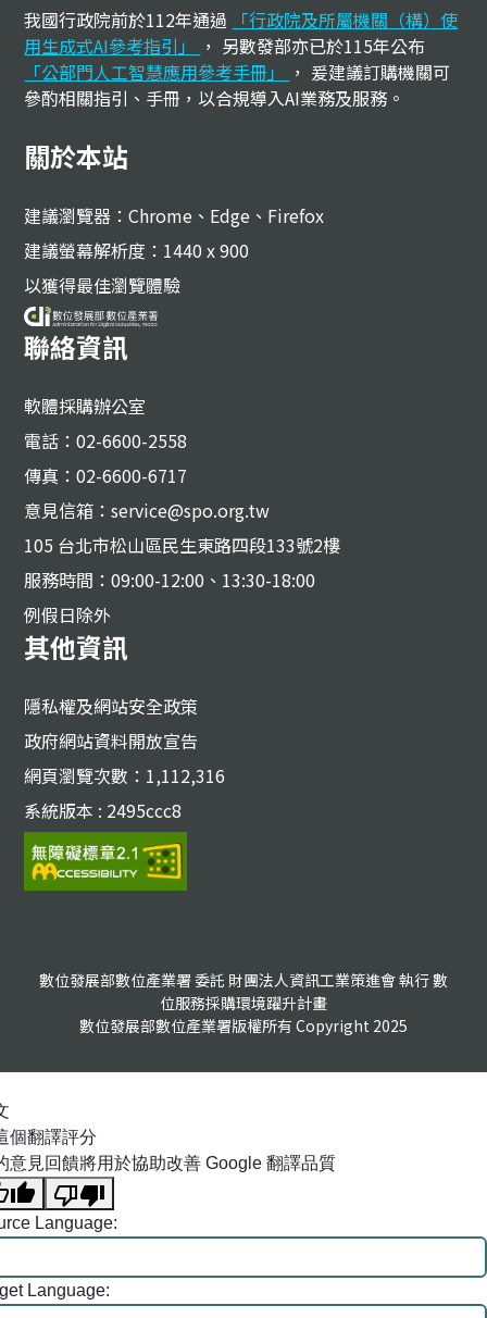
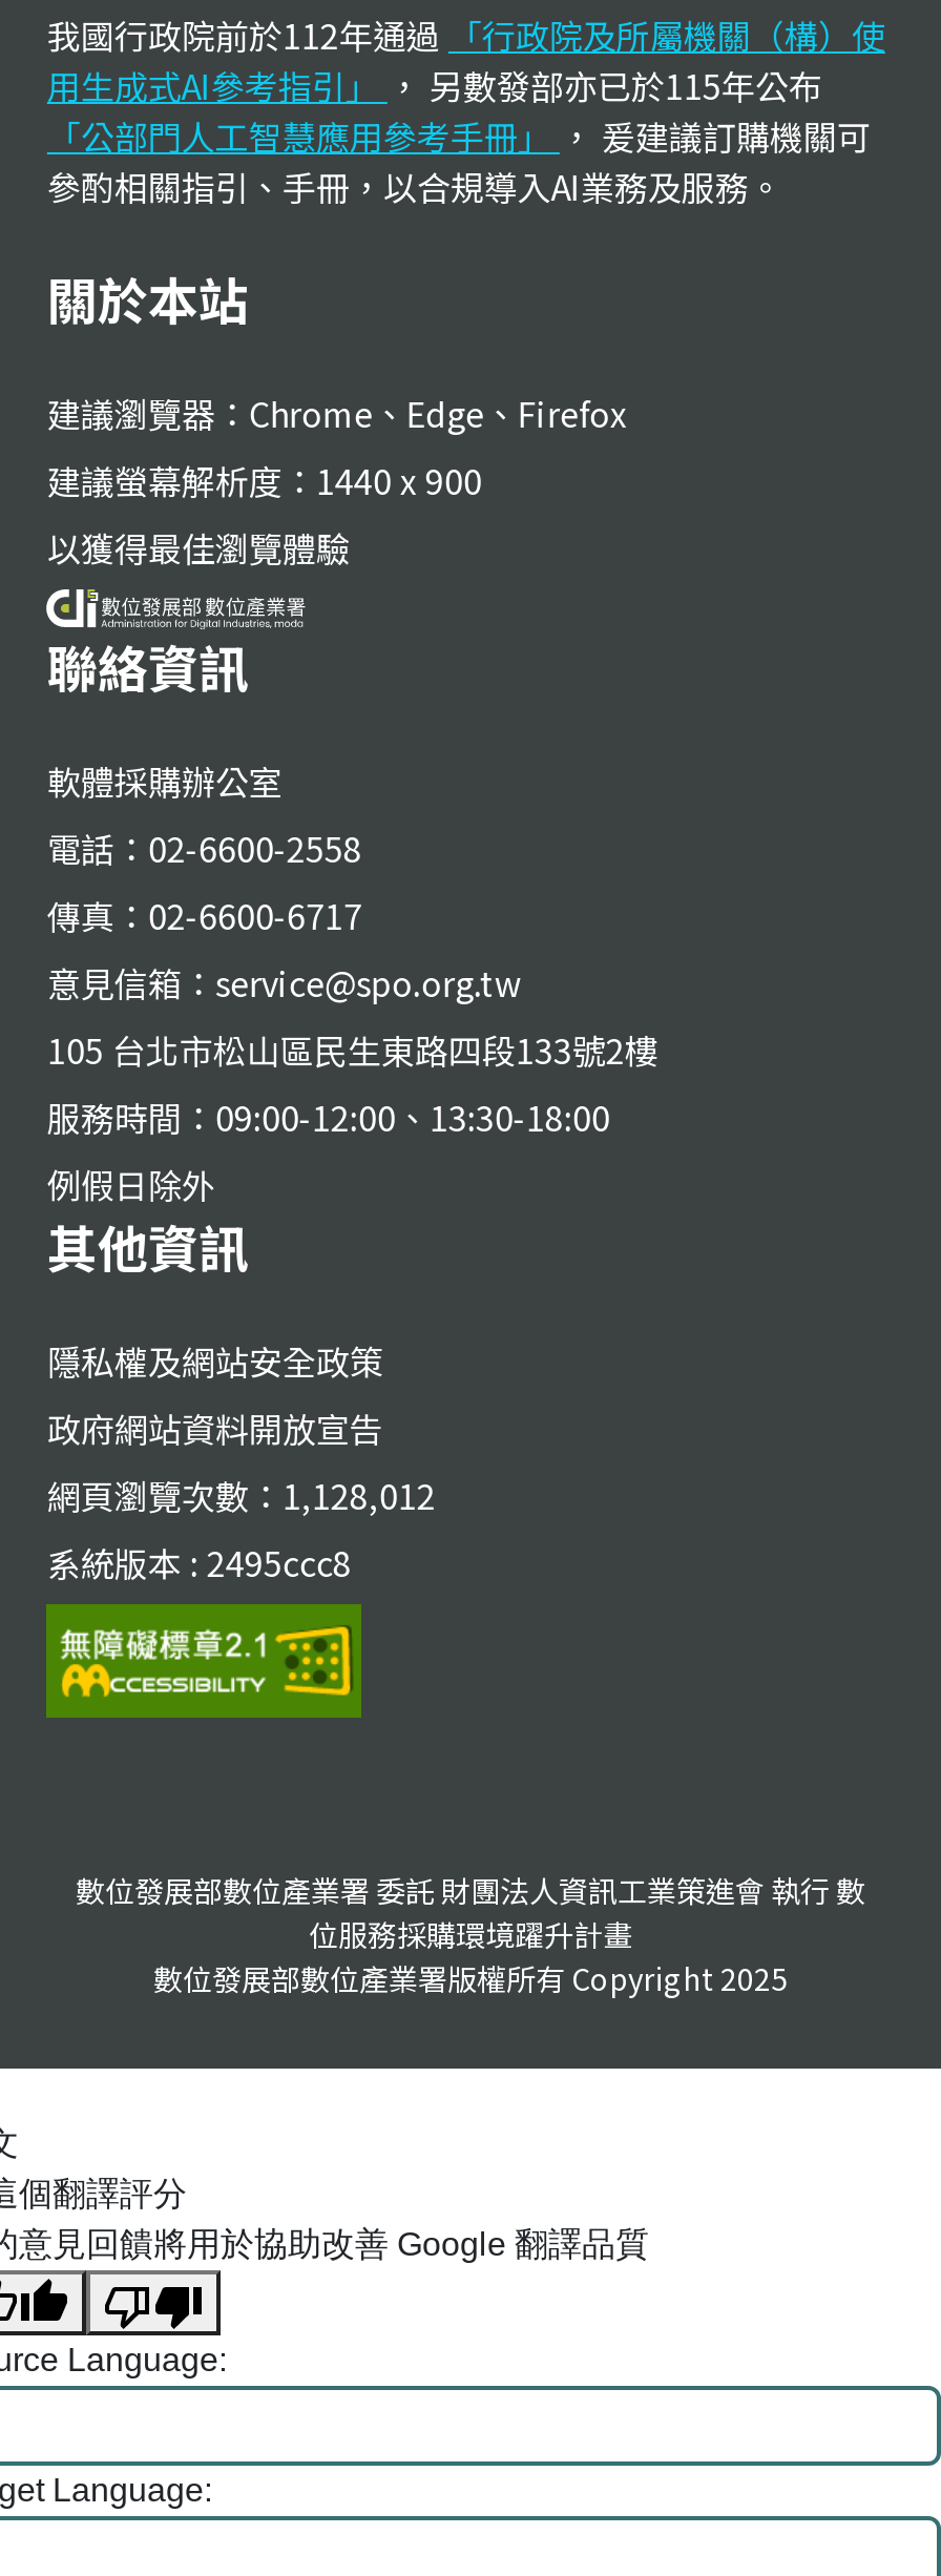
- 網頁瀏覽次數：1,112,316
+ 網頁瀏覽次數：1,128,012
